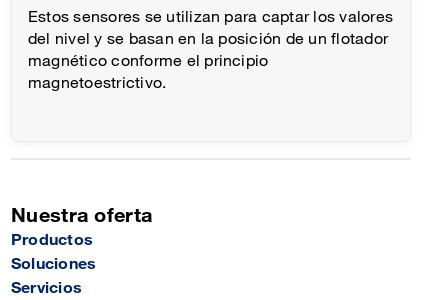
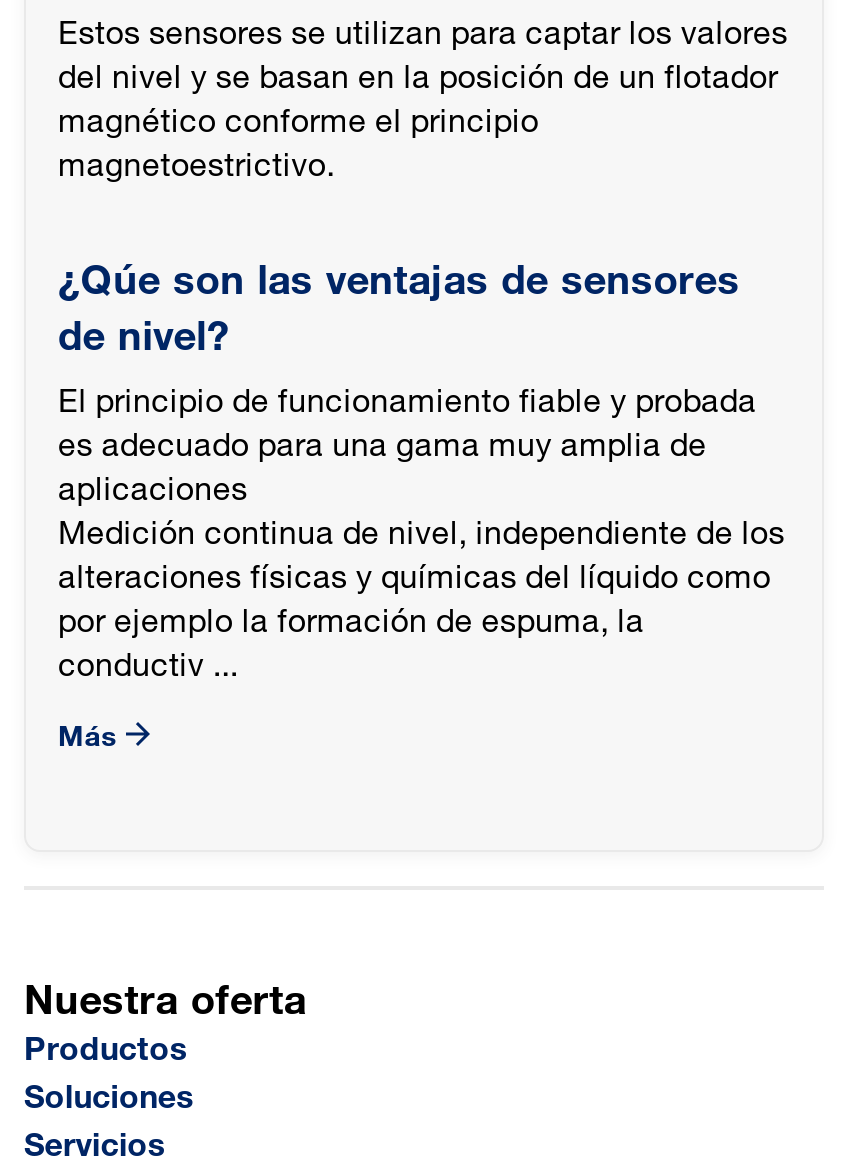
+ ¿Qúe son las ventajas de sensores
+ de nivel?
+ El principio de funcionamiento fiable y probada
+ es adecuado para una gama muy amplia de
+ aplicaciones
+ Medición continua de nivel, independiente de los
+ alteraciones físicas y químicas del líquido como
+ por ejemplo la formación de espuma, la
+ conductiv ...
+ Más
